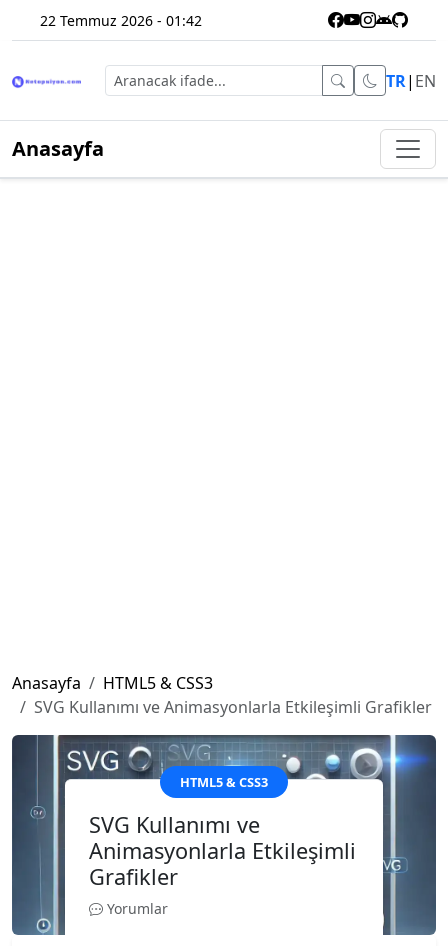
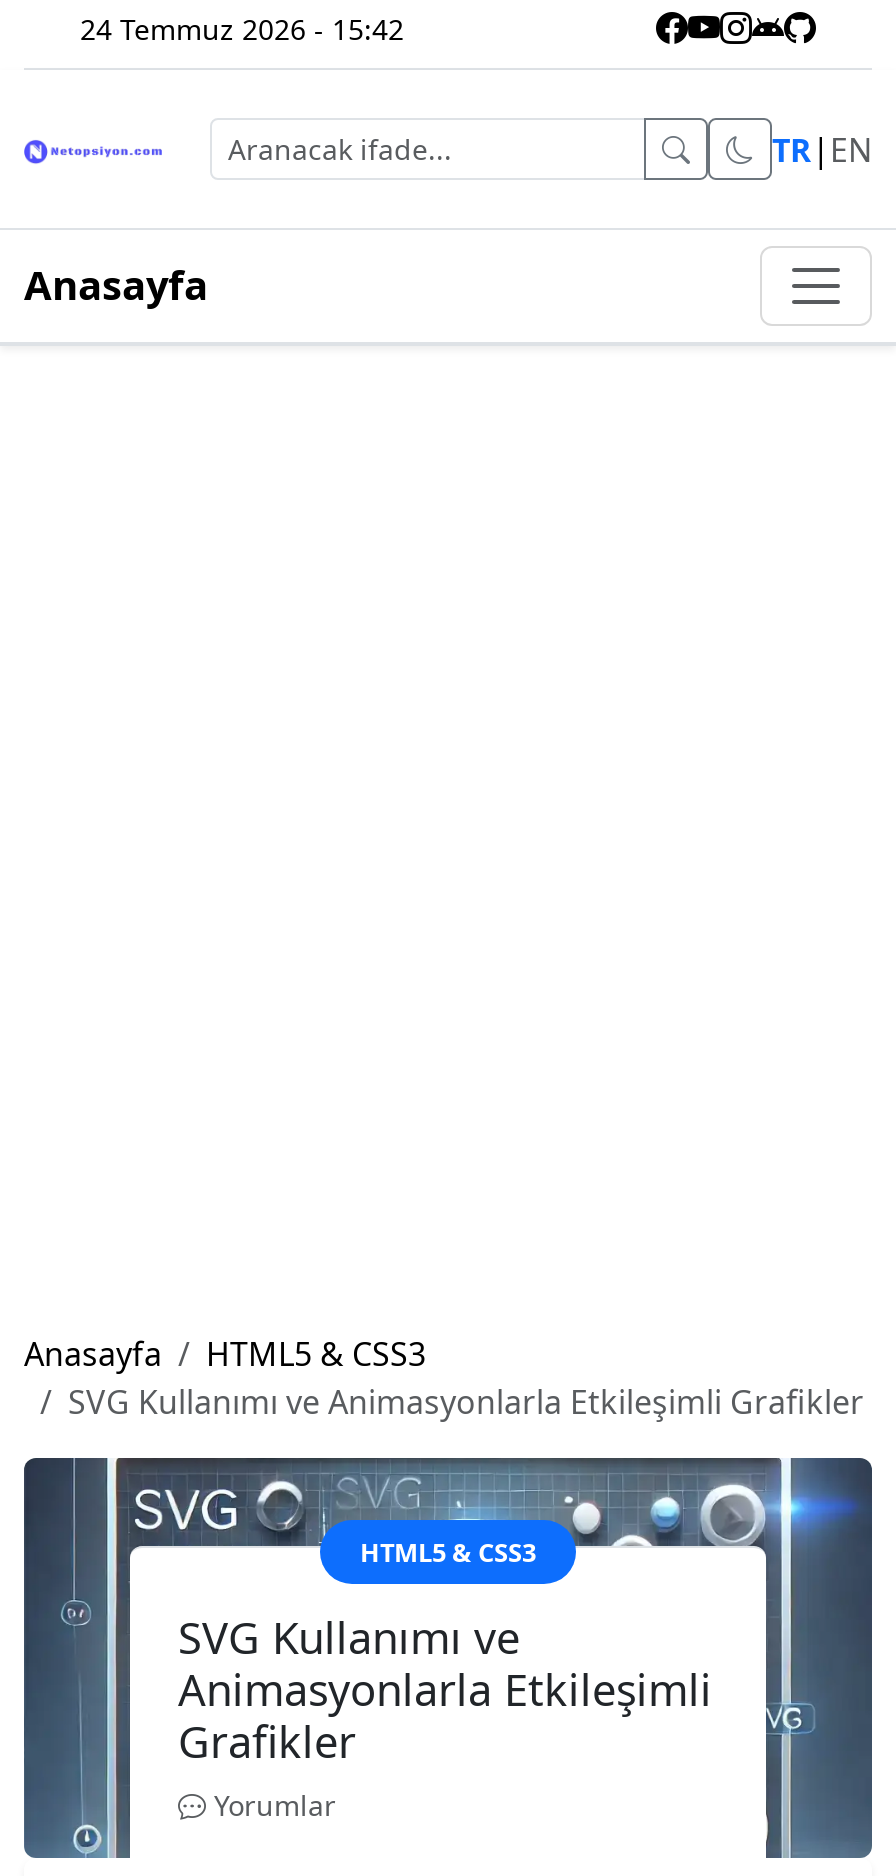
- 22 Temmuz 2026 - 01:42
+ 24 Temmuz 2026 - 15:42
